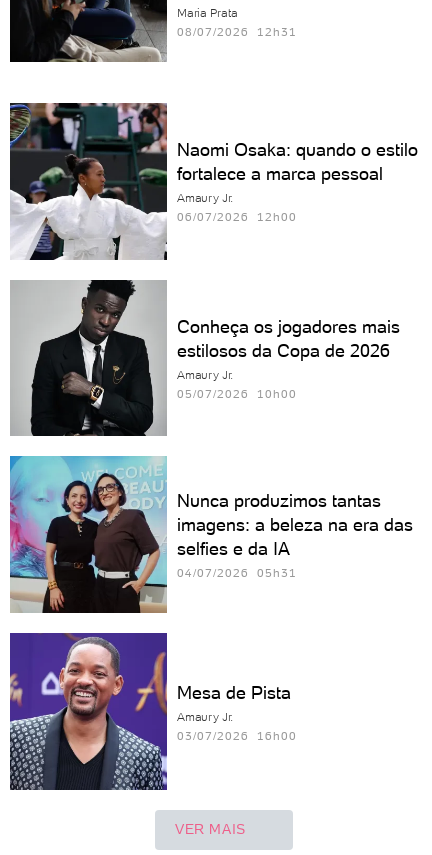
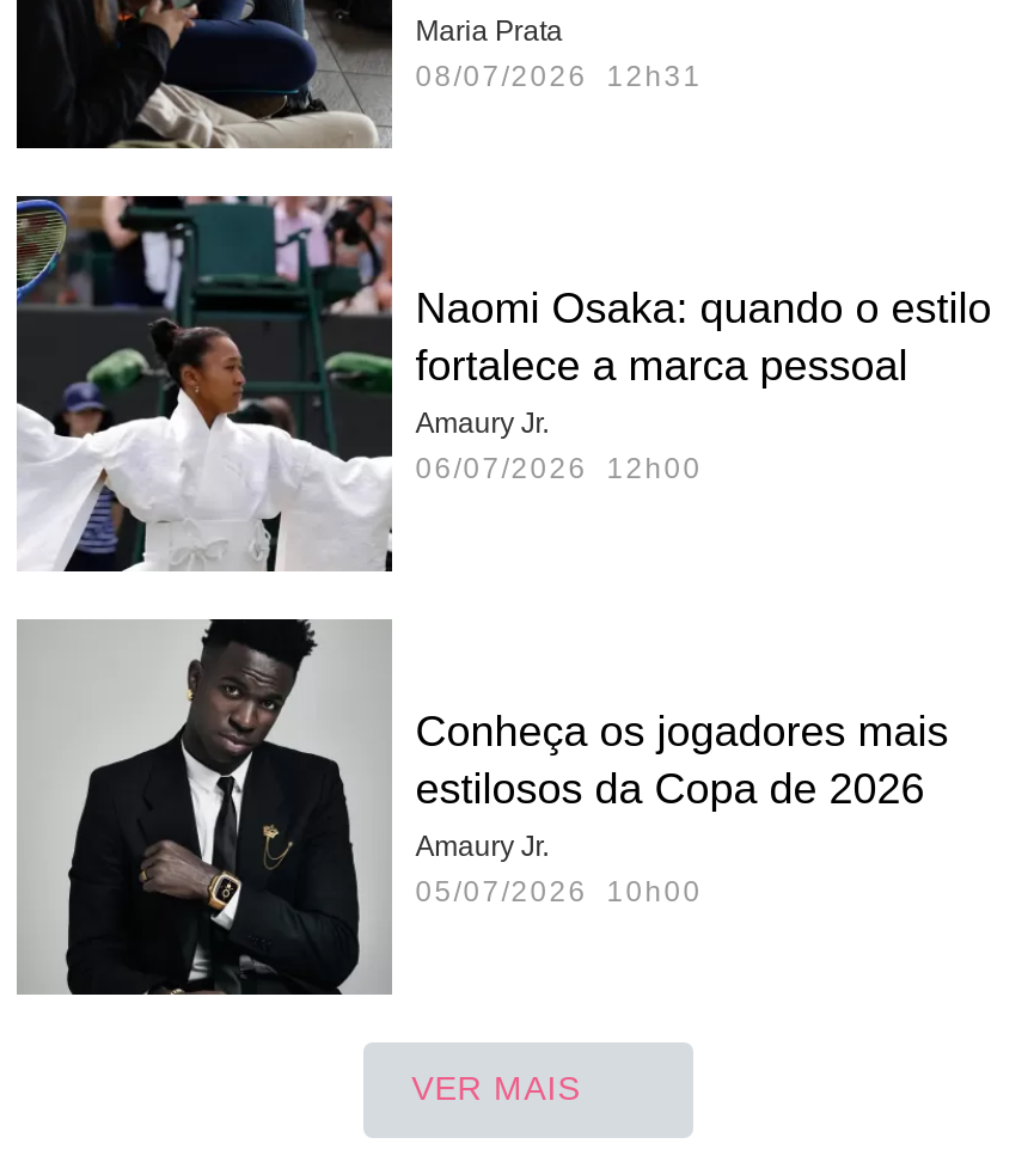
- [image]
- Nunca produzimos tantas
- imagens: a beleza na era das
- selfies e da IA
- 04/07/2026 05h31

- [image]
- Mesa de Pista
- Amaury Jr.
- 03/07/2026 16h00
